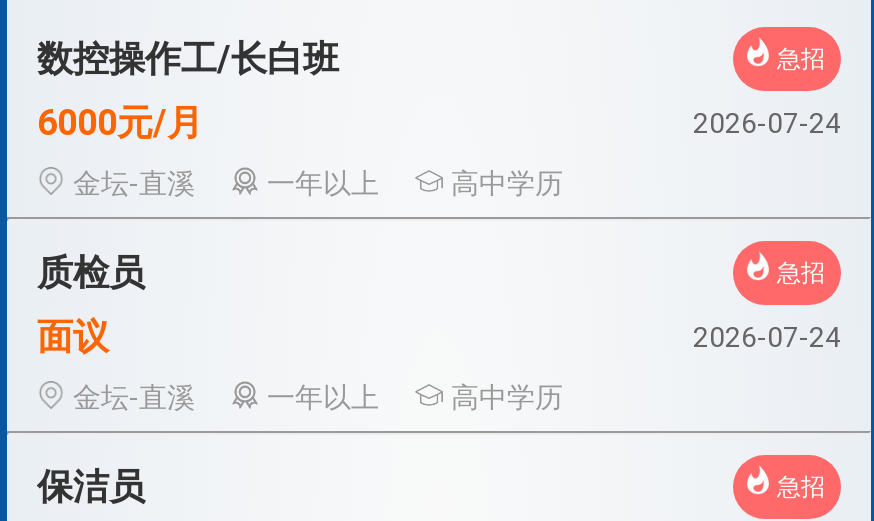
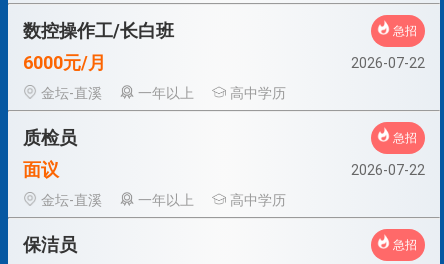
- 2026-07-24
+ 2026-07-22

- 2026-07-24
+ 2026-07-22
